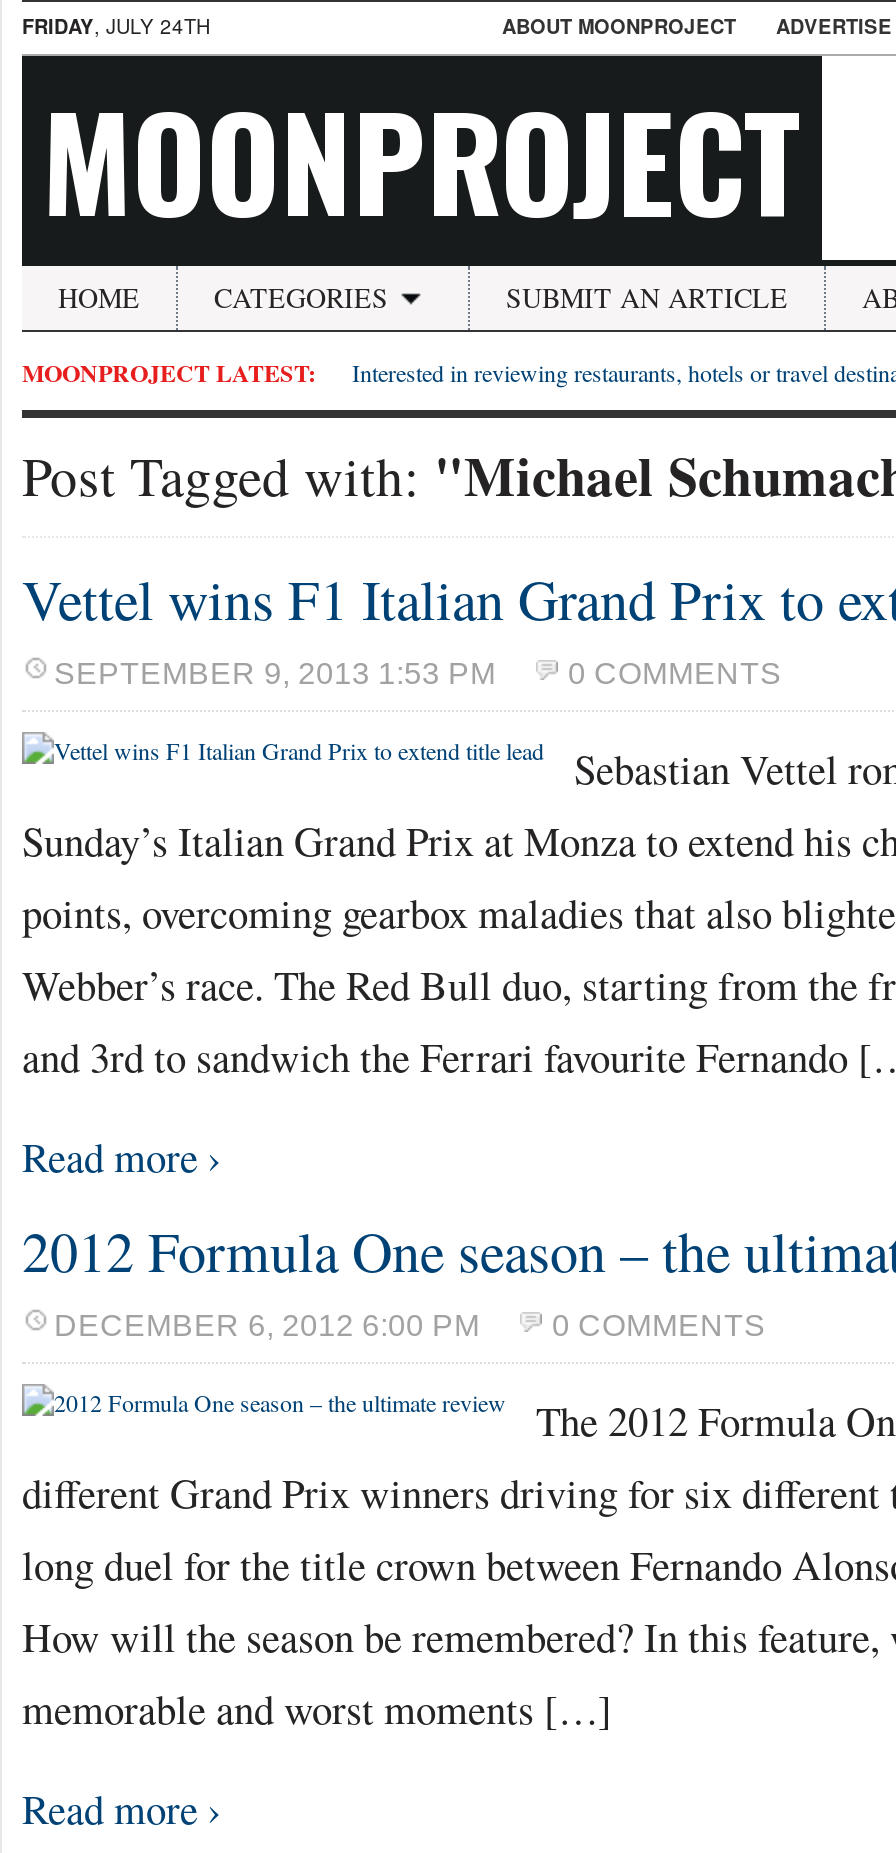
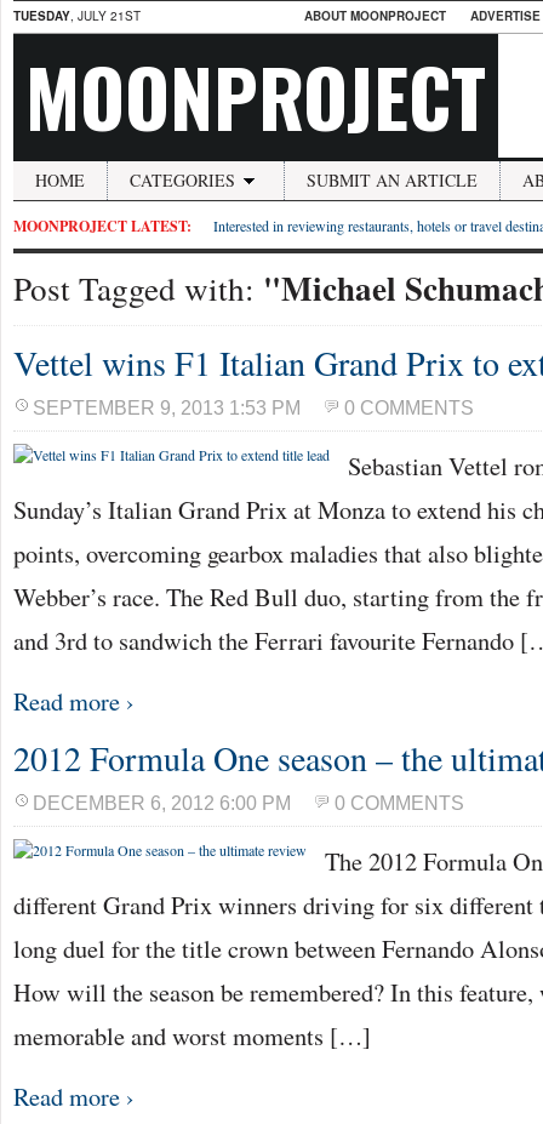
- FRIDAY, JULY 24TH
+ TUESDAY, JULY 21ST
